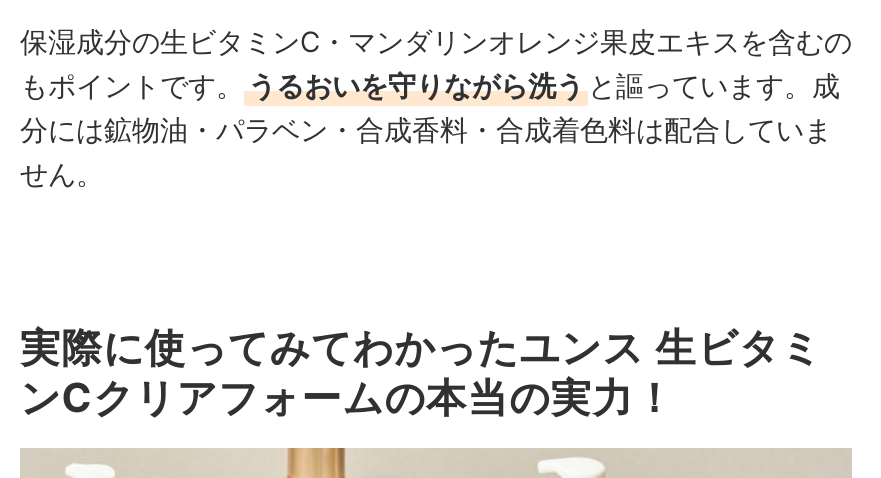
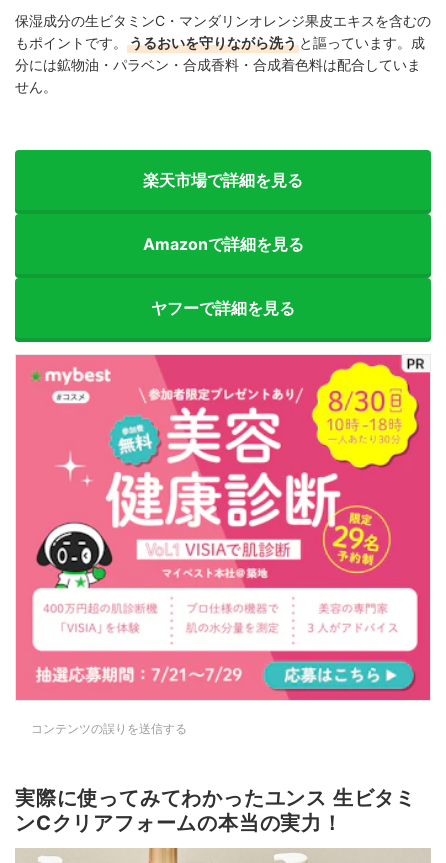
+ [image]
+ 楽天市場で詳細を見る
+ Amazonで詳細を見る
+ ヤフーで詳細を見る

+ [image]
+ コンテンツの誤りを送信する
